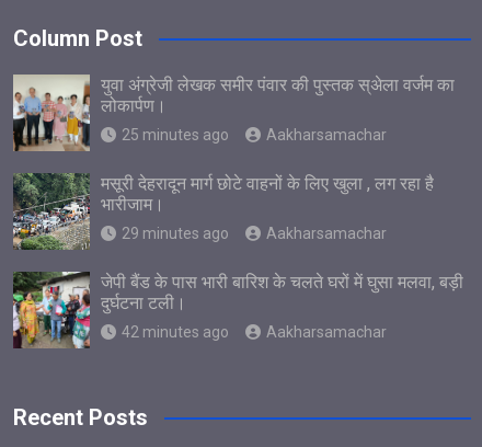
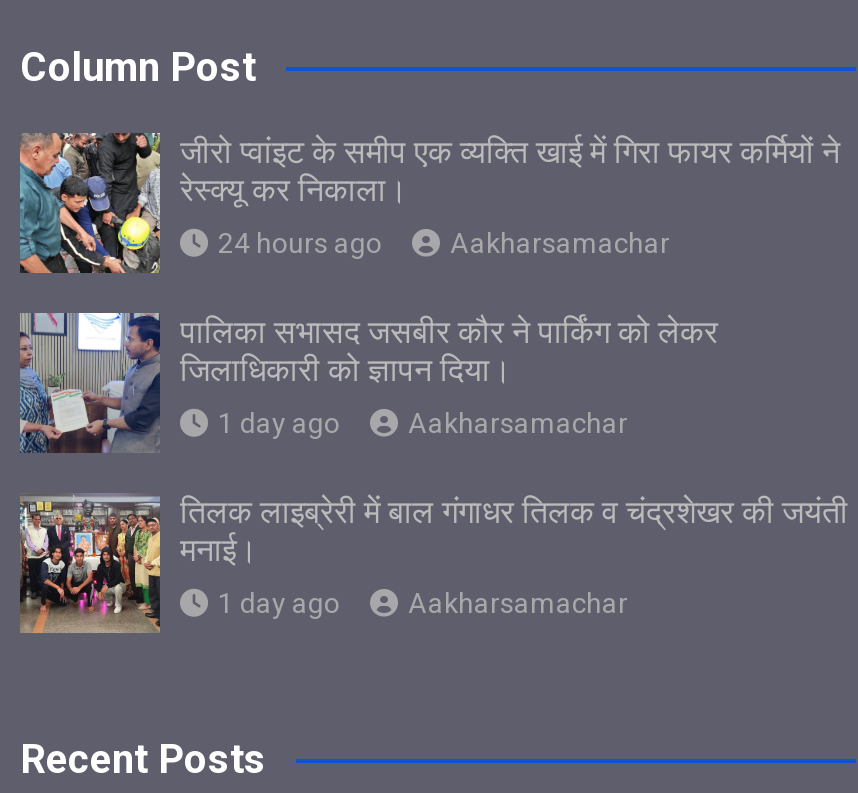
- [image]
- युवा अंग्रेजी लेखक समीर पंवार की पुस्तक स्अेला वर्जम का
- लोकार्पण।
+ [image]
+ जीरो प्वांइट के समीप एक व्यक्ति खाई में गिरा फायर कर्मियों ने
+ रेस्क्यू कर निकाला।

- 25 minutes ago
+ 24 hours ago

- [image]
- मसूरी देहरादून मार्ग छोटे वाहनों के लिए खुला , लग रहा है
- भारीजाम।
+ [image]
+ पालिका सभासद जसबीर कौर ने पार्किंग को लेकर
+ जिलाधिकारी को ज्ञापन दिया।

- 29 minutes ago
+ 1 day ago

- [image]
- जेपी बैंड के पास भारी बारिश के चलते घरों में घुसा मलवा, बड़ी
- दुर्घटना टली।
+ [image]
+ तिलक लाइब्रेरी में बाल गंगाधर तिलक व चंद्रशेखर की जयंती
+ मनाई।

- 42 minutes ago
+ 1 day ago
